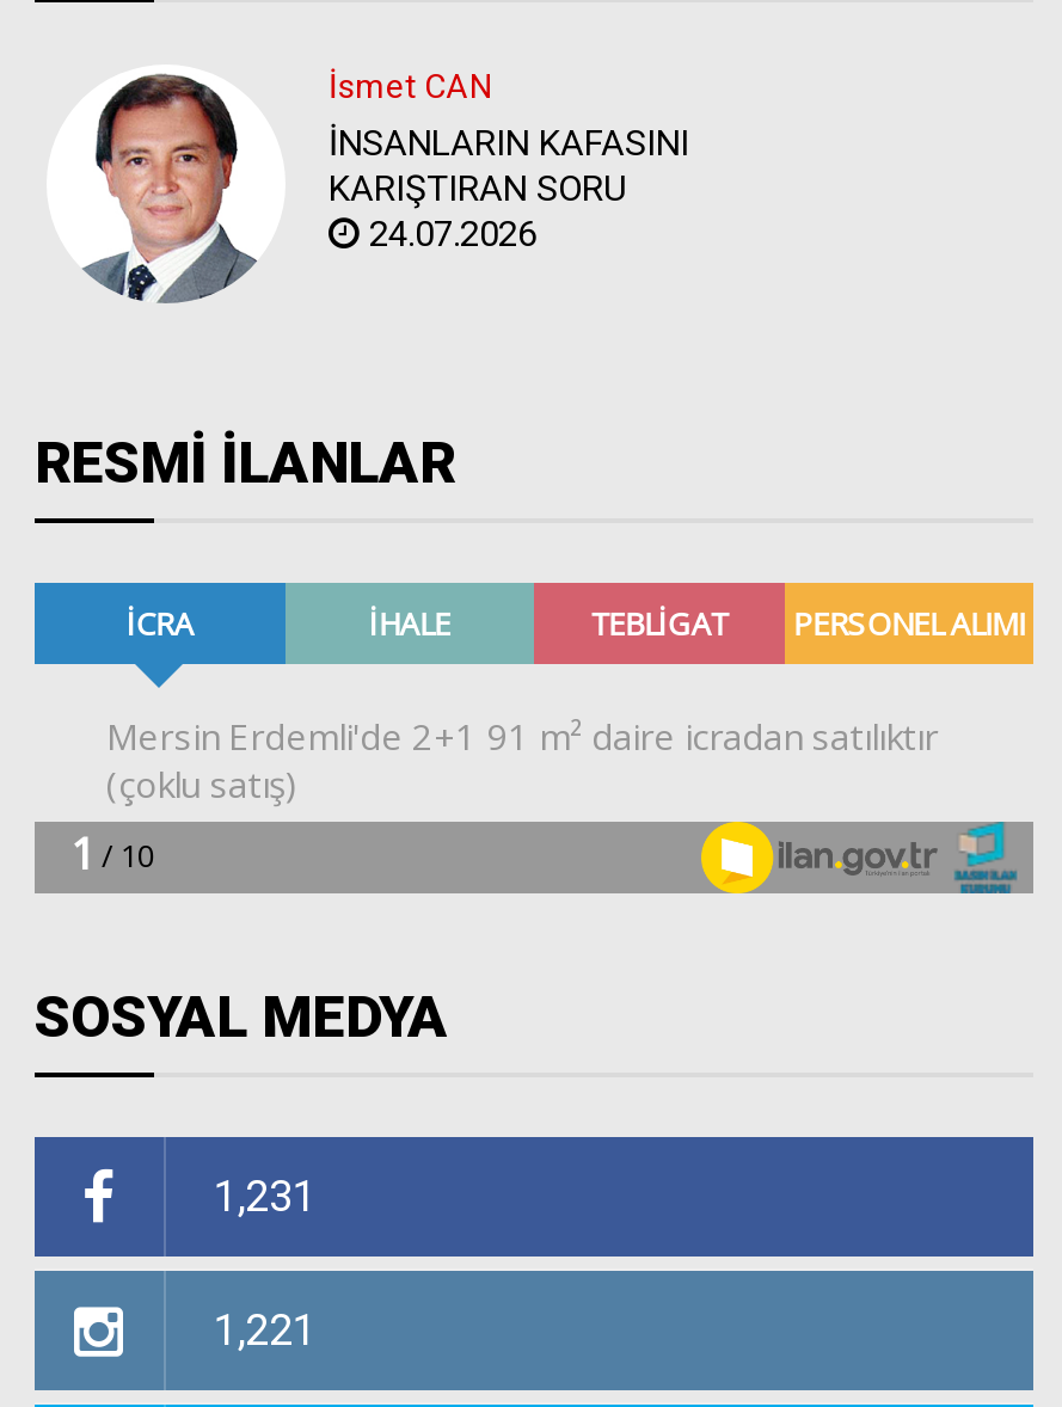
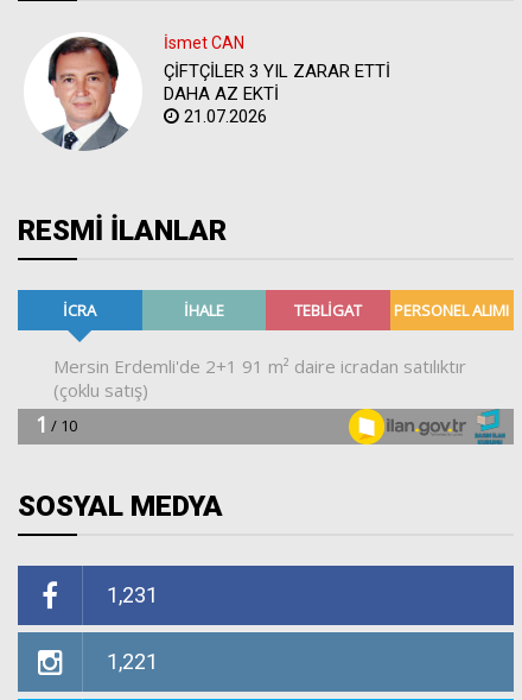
- İNSANLARIN KAFASINI
- KARIŞTIRAN SORU
- 24.07.2026
+ ÇİFTÇİLER 3 YIL ZARAR ETTİ
+ DAHA AZ EKTİ
+ 21.07.2026
